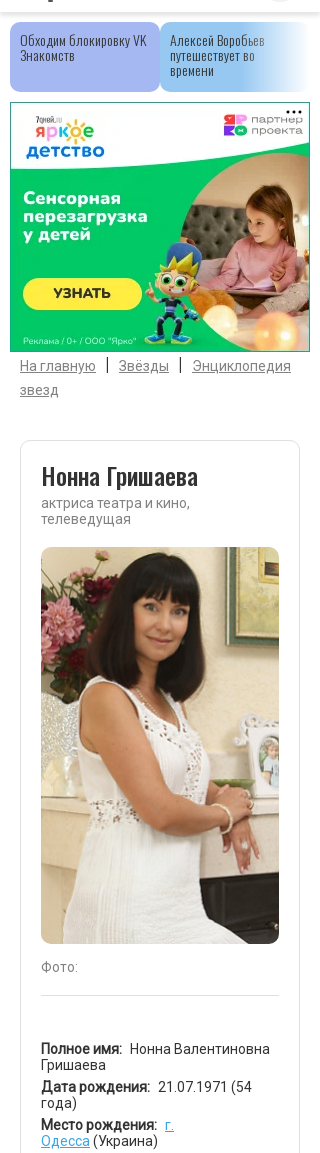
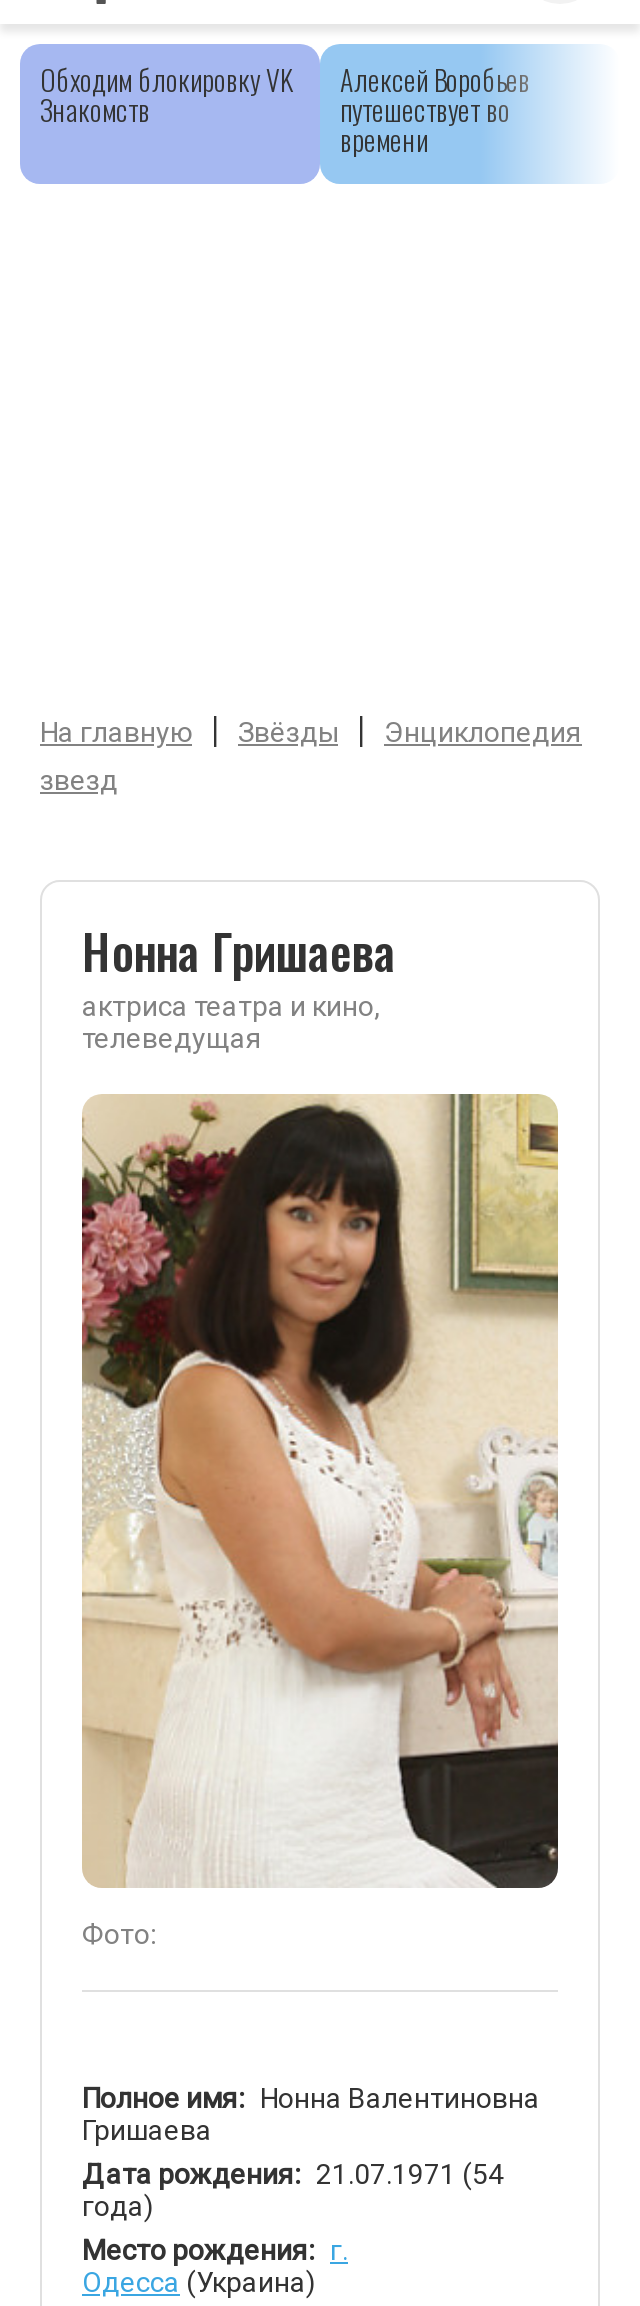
- [image]
